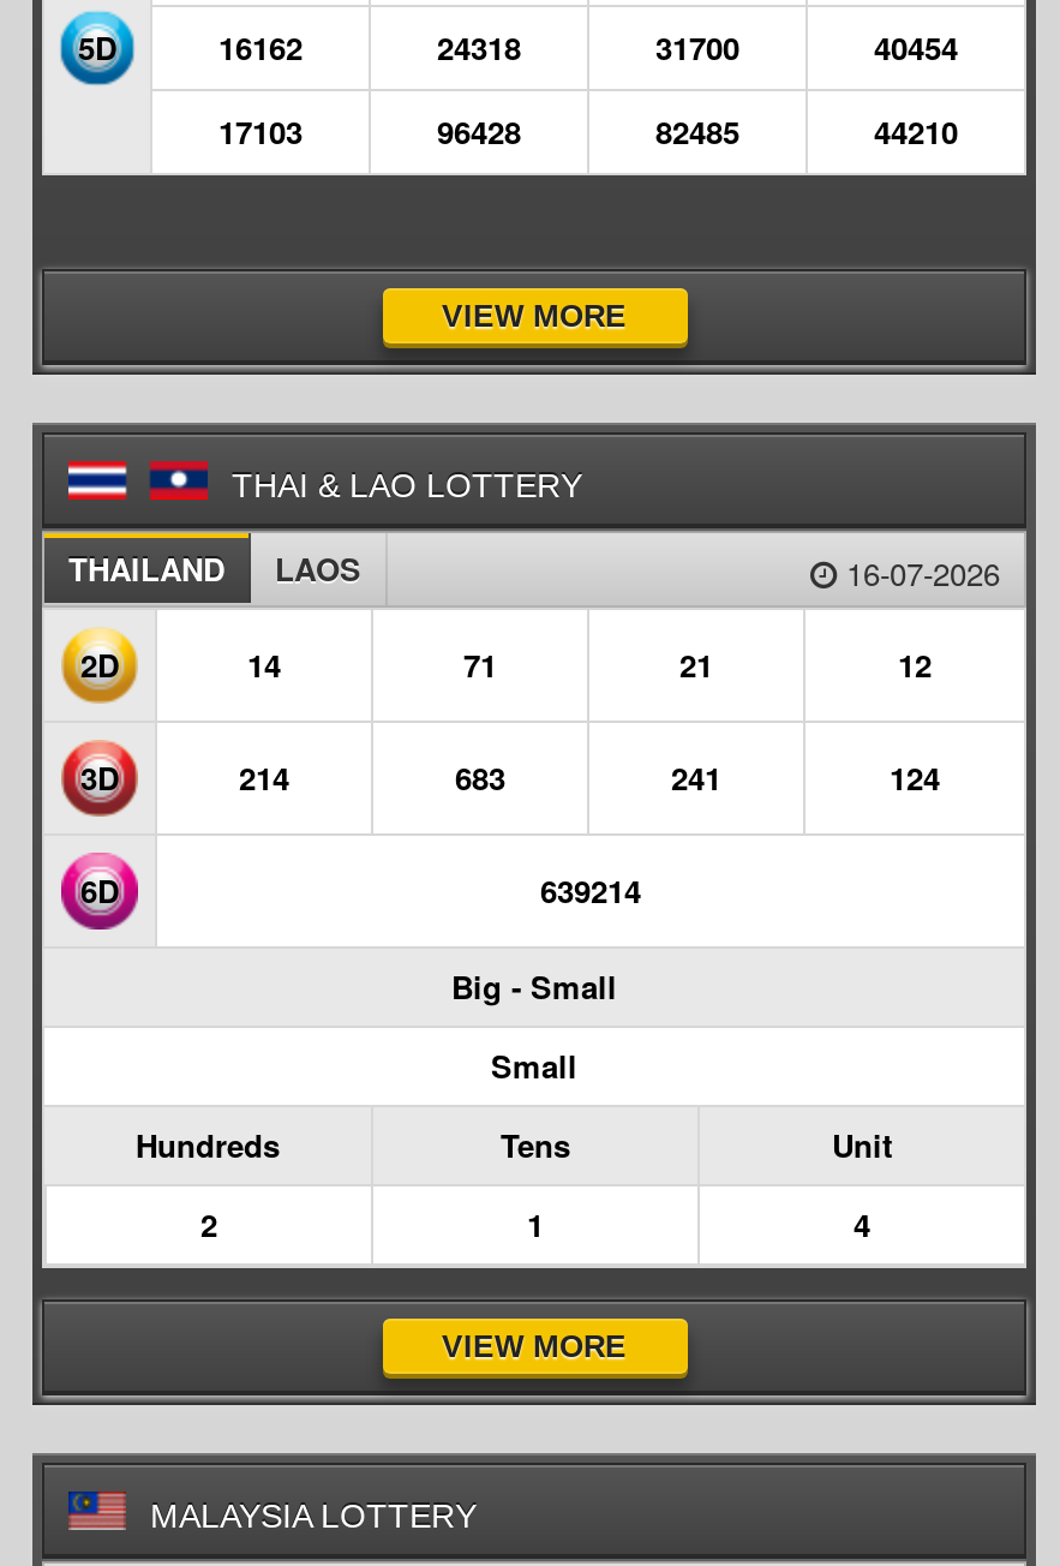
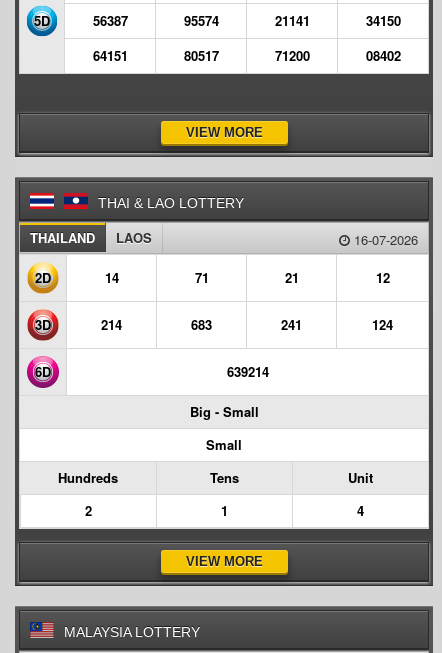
- 16162
+ 56387

- 24318
+ 95574

- 31700
+ 21141

- 40454
+ 34150

- 17103
+ 64151

- 96428
+ 80517

- 82485
+ 71200

- 44210
+ 08402
